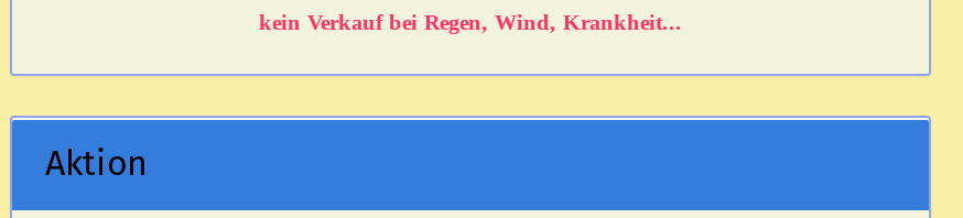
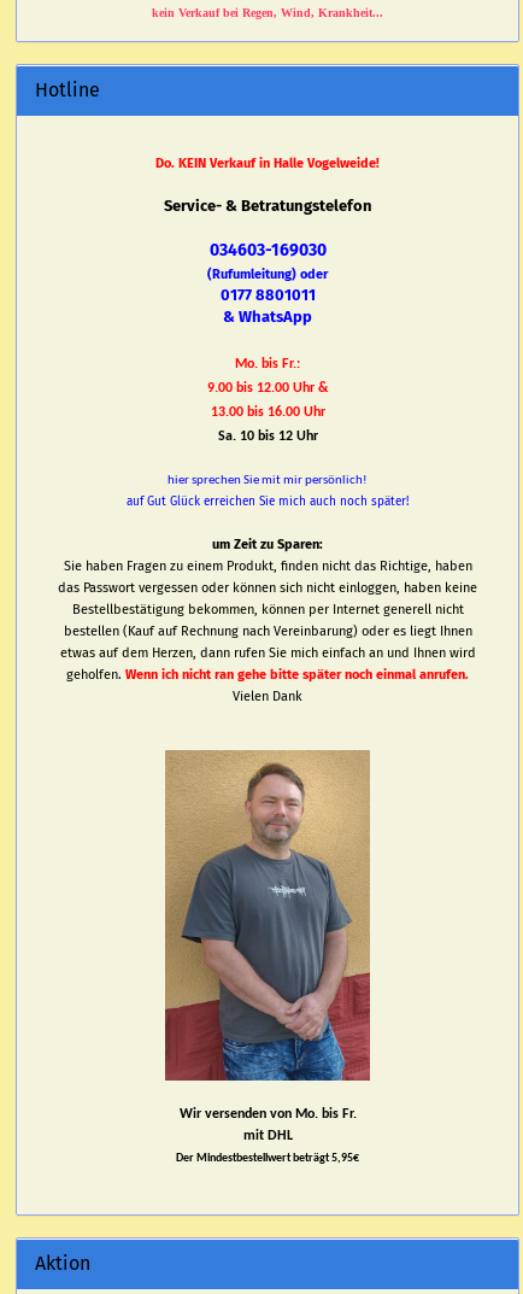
+ Hotline
+ Do. KEIN Verkauf in Halle Vogelweide!
+ Service- & Betratungstelefon
+ 034603-169030
+ (Rufumleitung) oder
+ 0177 8801011
+ & WhatsApp
+ Mo. bis Fr.:
+ 9.00 bis 12.00 Uhr &
+ 13.00 bis 16.00 Uhr
+ Sa. 10 bis 12 Uhr
+ hier sprechen Sie mit mir persönlich!
+ auf Gut Glück erreichen Sie mich auch noch später!
+ um Zeit zu Sparen:
+ Sie haben Fragen zu einem Produkt, finden nicht das Richtige, haben
+ das Passwort vergessen oder können sich nicht einloggen, haben keine
+ Bestellbestätigung bekommen, können per Internet generell nicht
+ bestellen (Kauf auf Rechnung nach Vereinbarung) oder es liegt Ihnen
+ etwas auf dem Herzen, dann rufen Sie mich einfach an und Ihnen wird
+ geholfen. Wenn ich nicht ran gehe bitte später noch einmal anrufen.
+ Vielen Dank

+ [image]
+ Wir versenden von Mo. bis Fr.
+ mit DHL
+ Der Mindestbestellwert beträgt 5,95€
